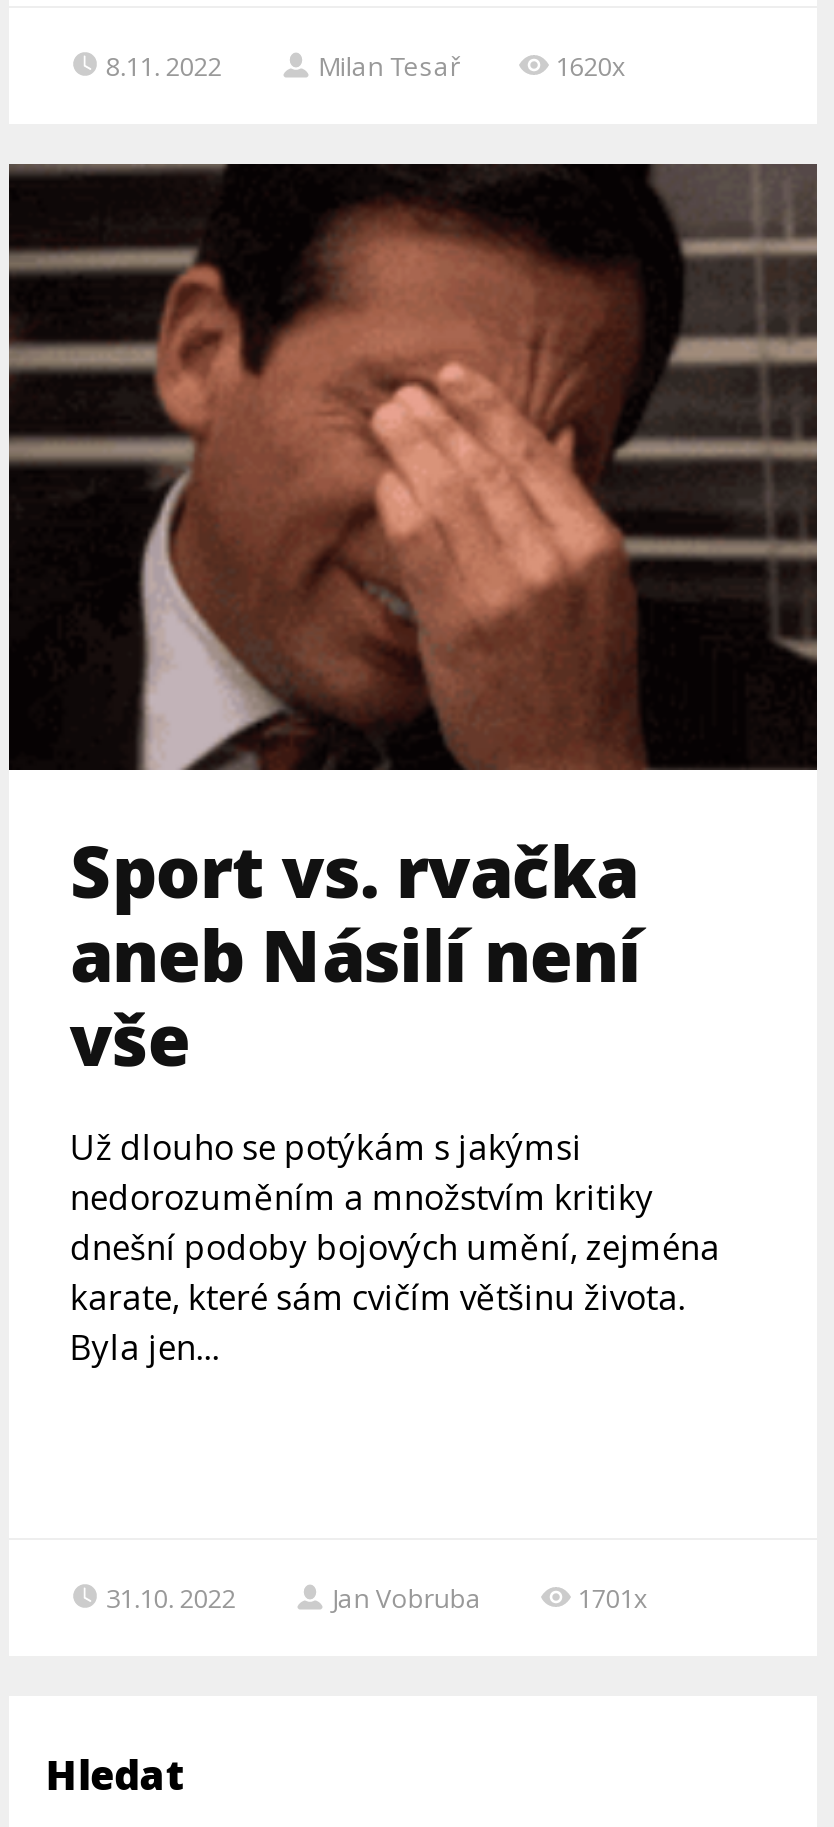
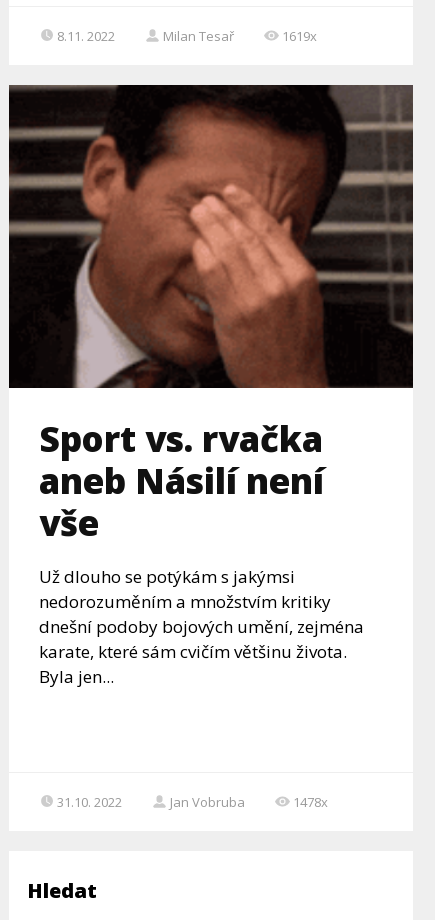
- 1620x
+ 1619x

- 1701x
+ 1478x
